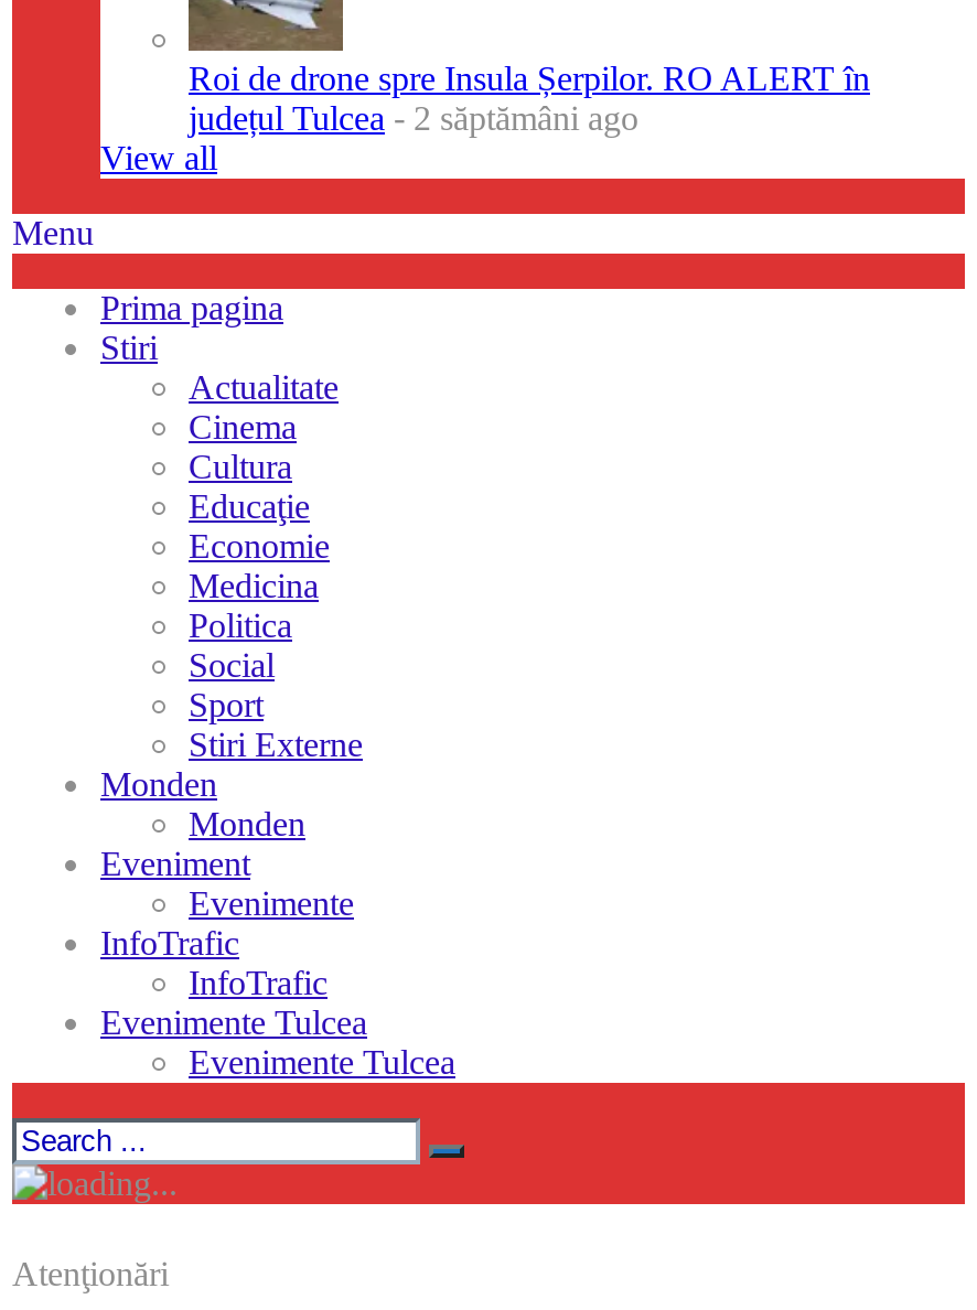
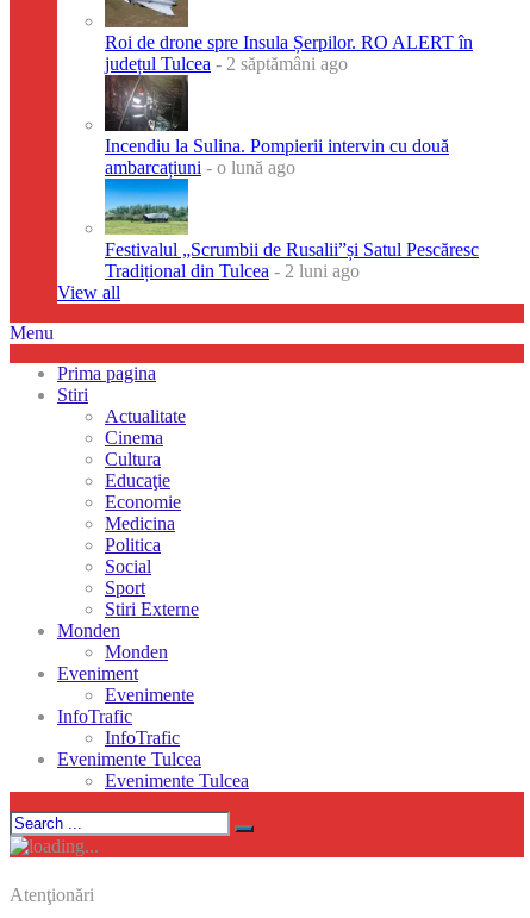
+ [image]
+ Festivalul „Scrumbii de Rusalii”și Satul Pescăresc
+ Tradițional din Tulcea - 2 luni ago

+ [image]
+ Incendiu la Sulina. Pompierii intervin cu două
+ ambarcațiuni - o lună ago
